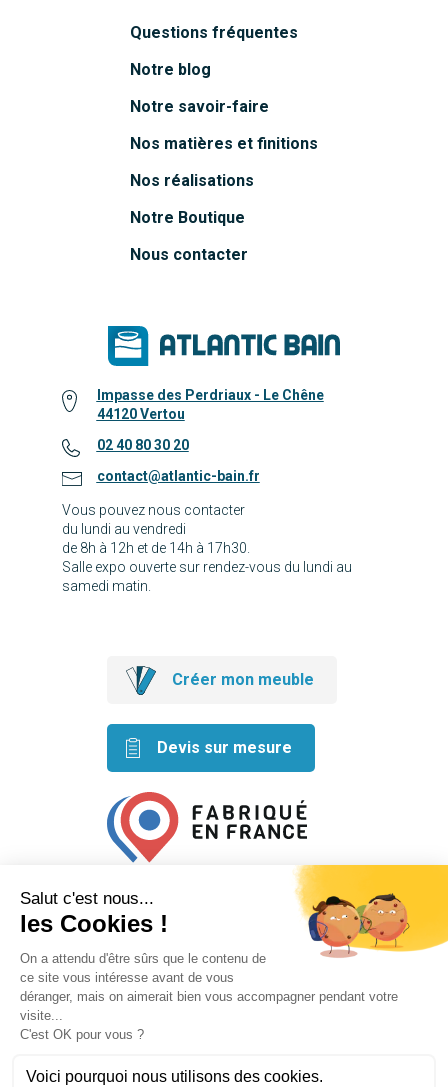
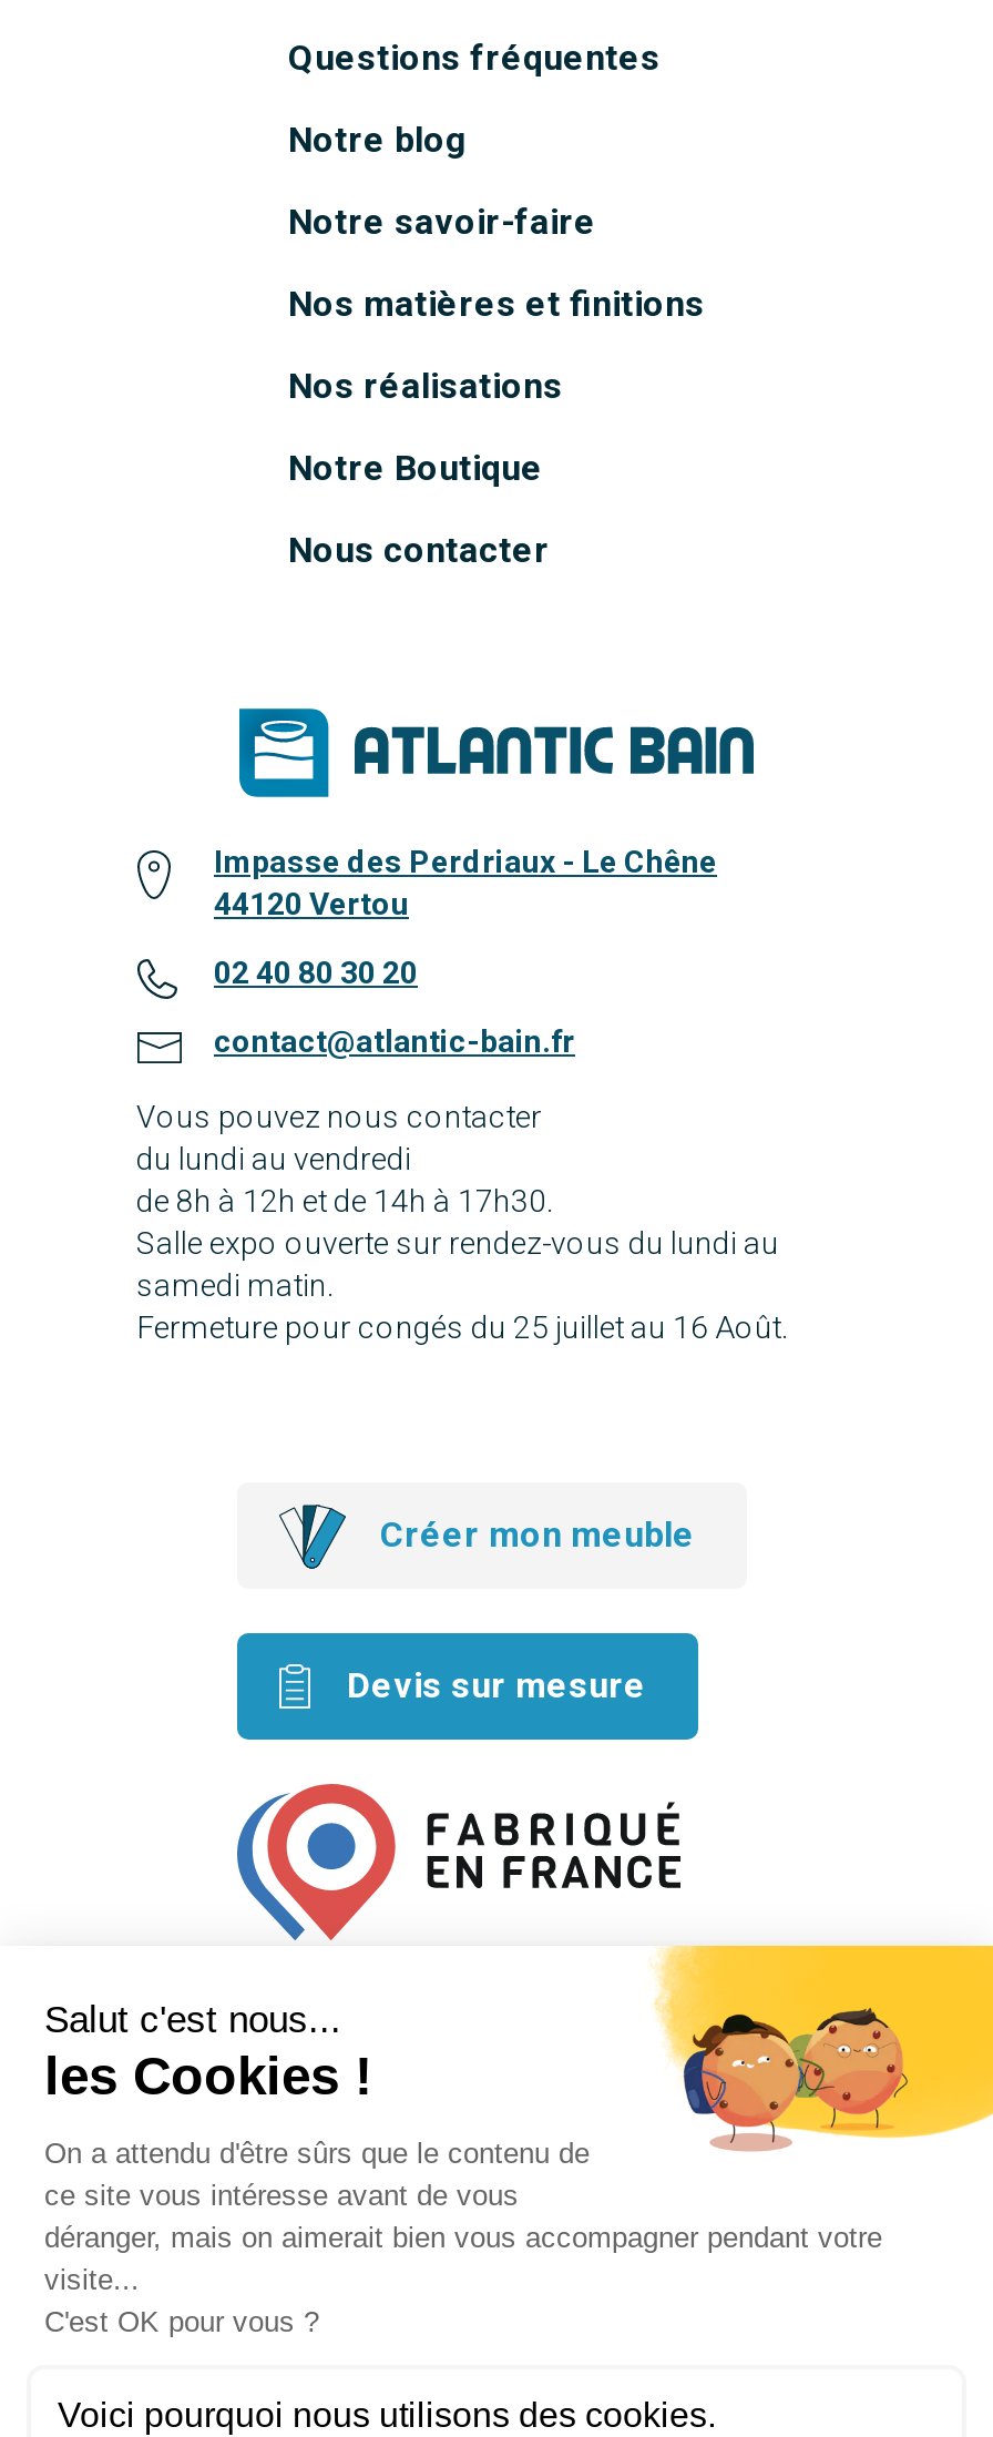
+ Fermeture pour congés du 25 juillet au 16 Août.
